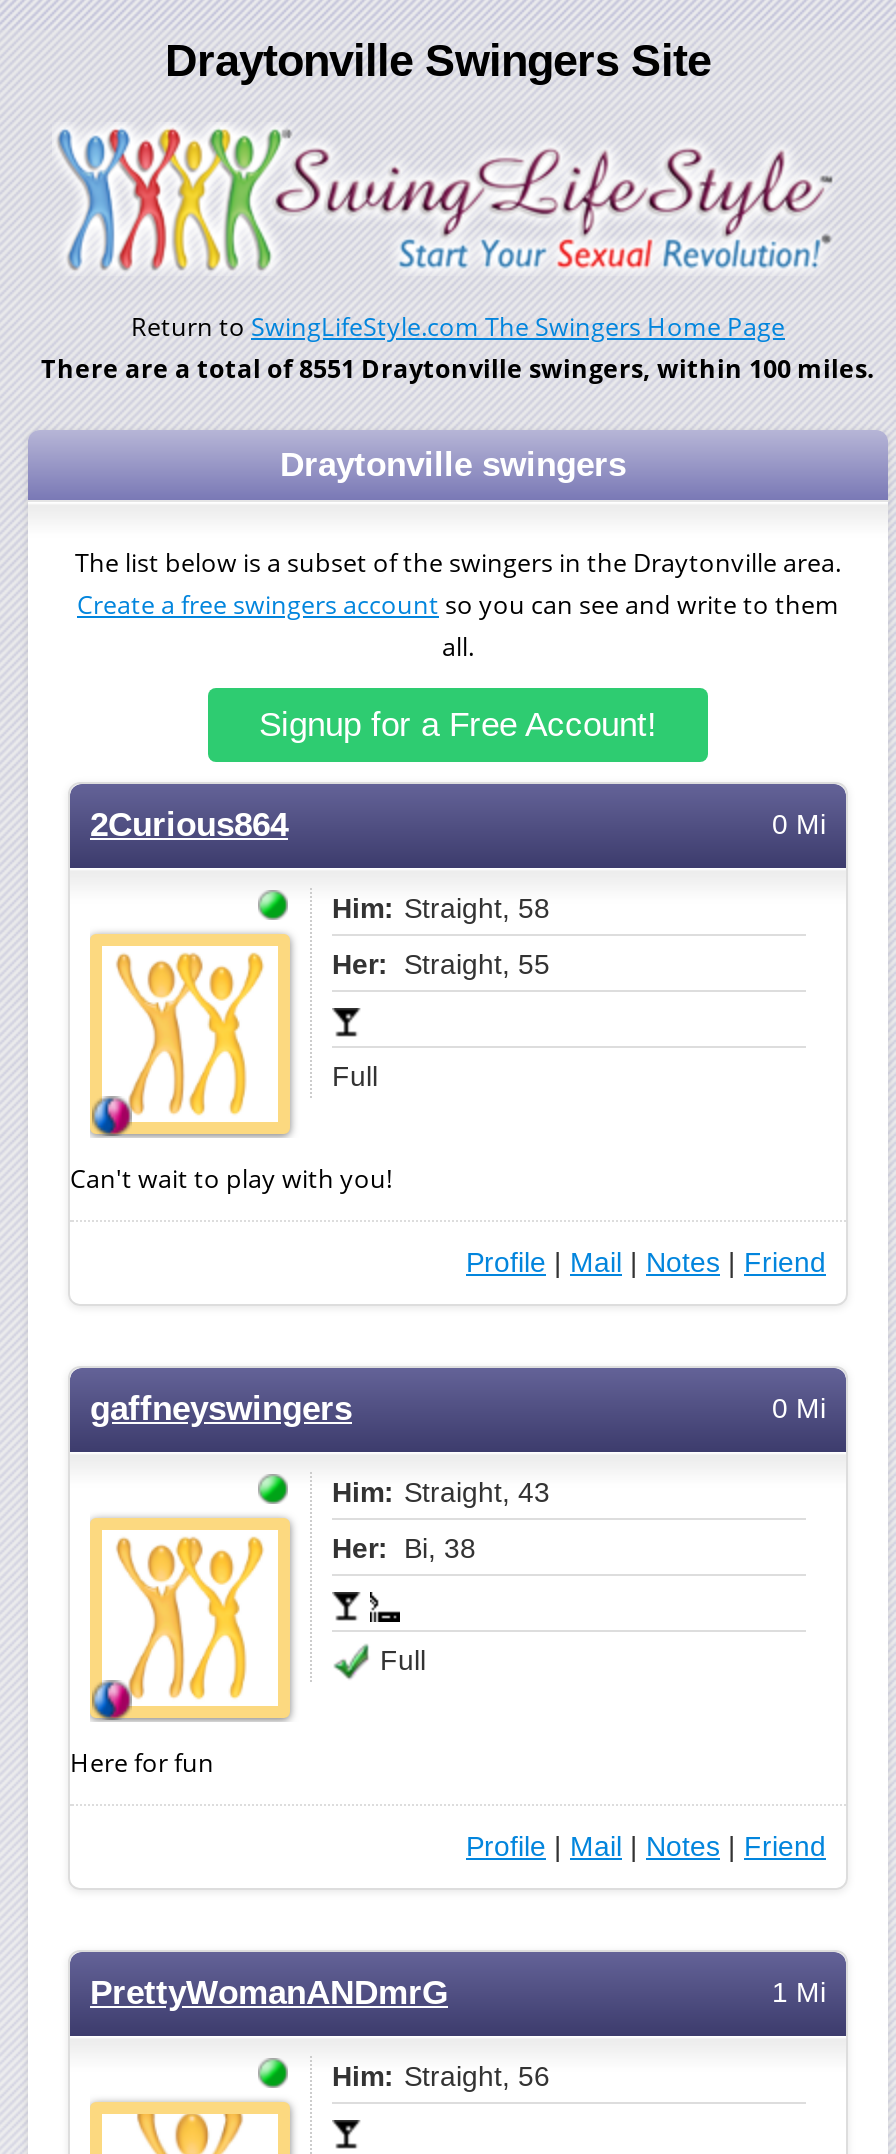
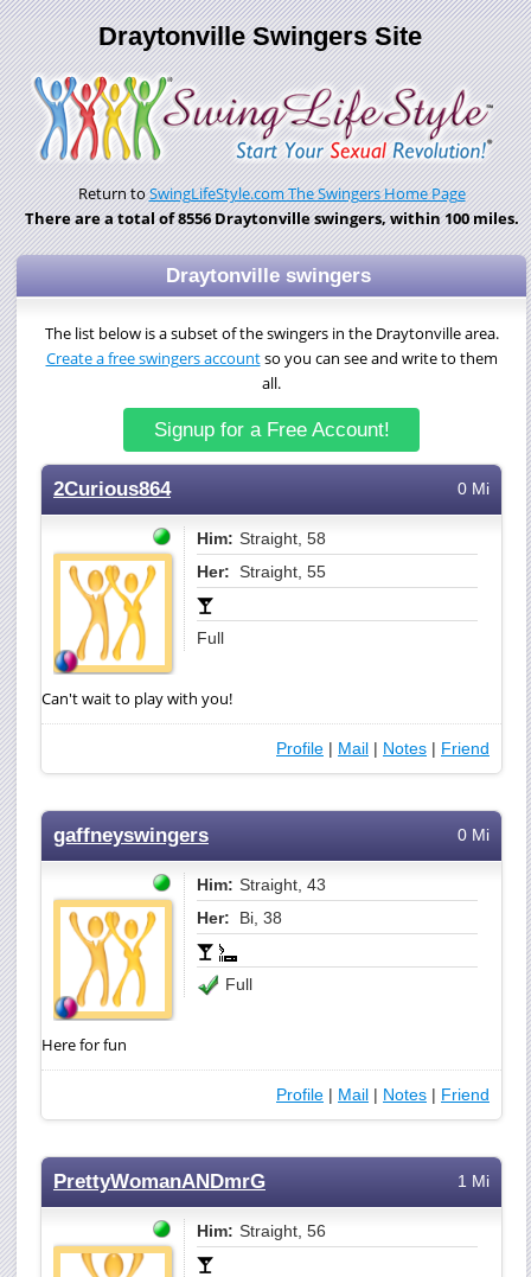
- There are a total of 8551 Draytonville swingers, within 100 miles.
+ There are a total of 8556 Draytonville swingers, within 100 miles.
